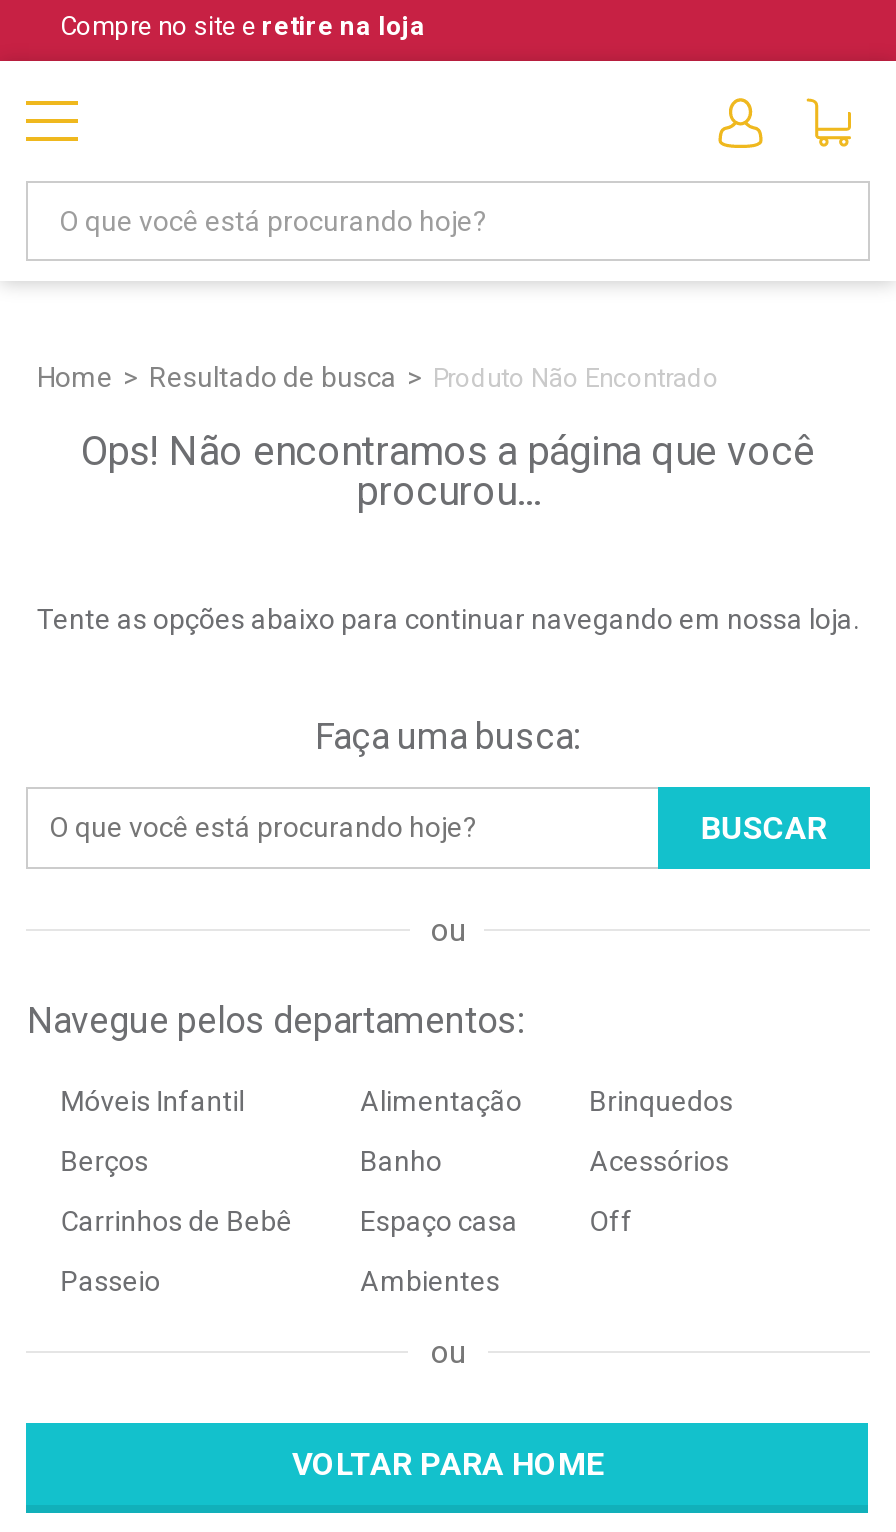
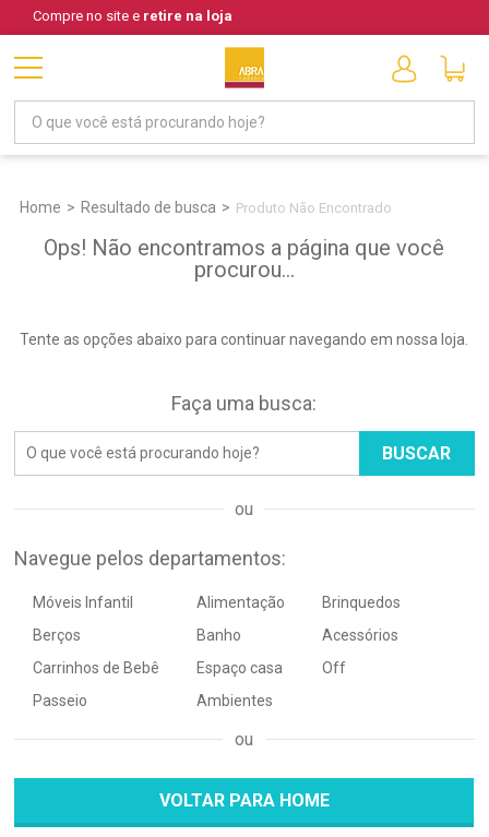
+ [image]
